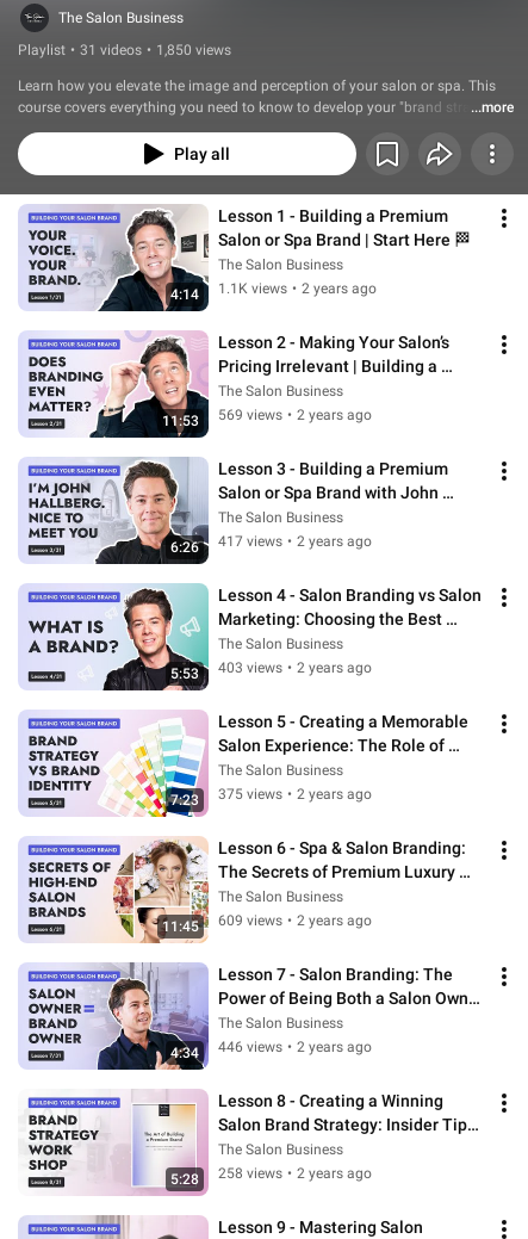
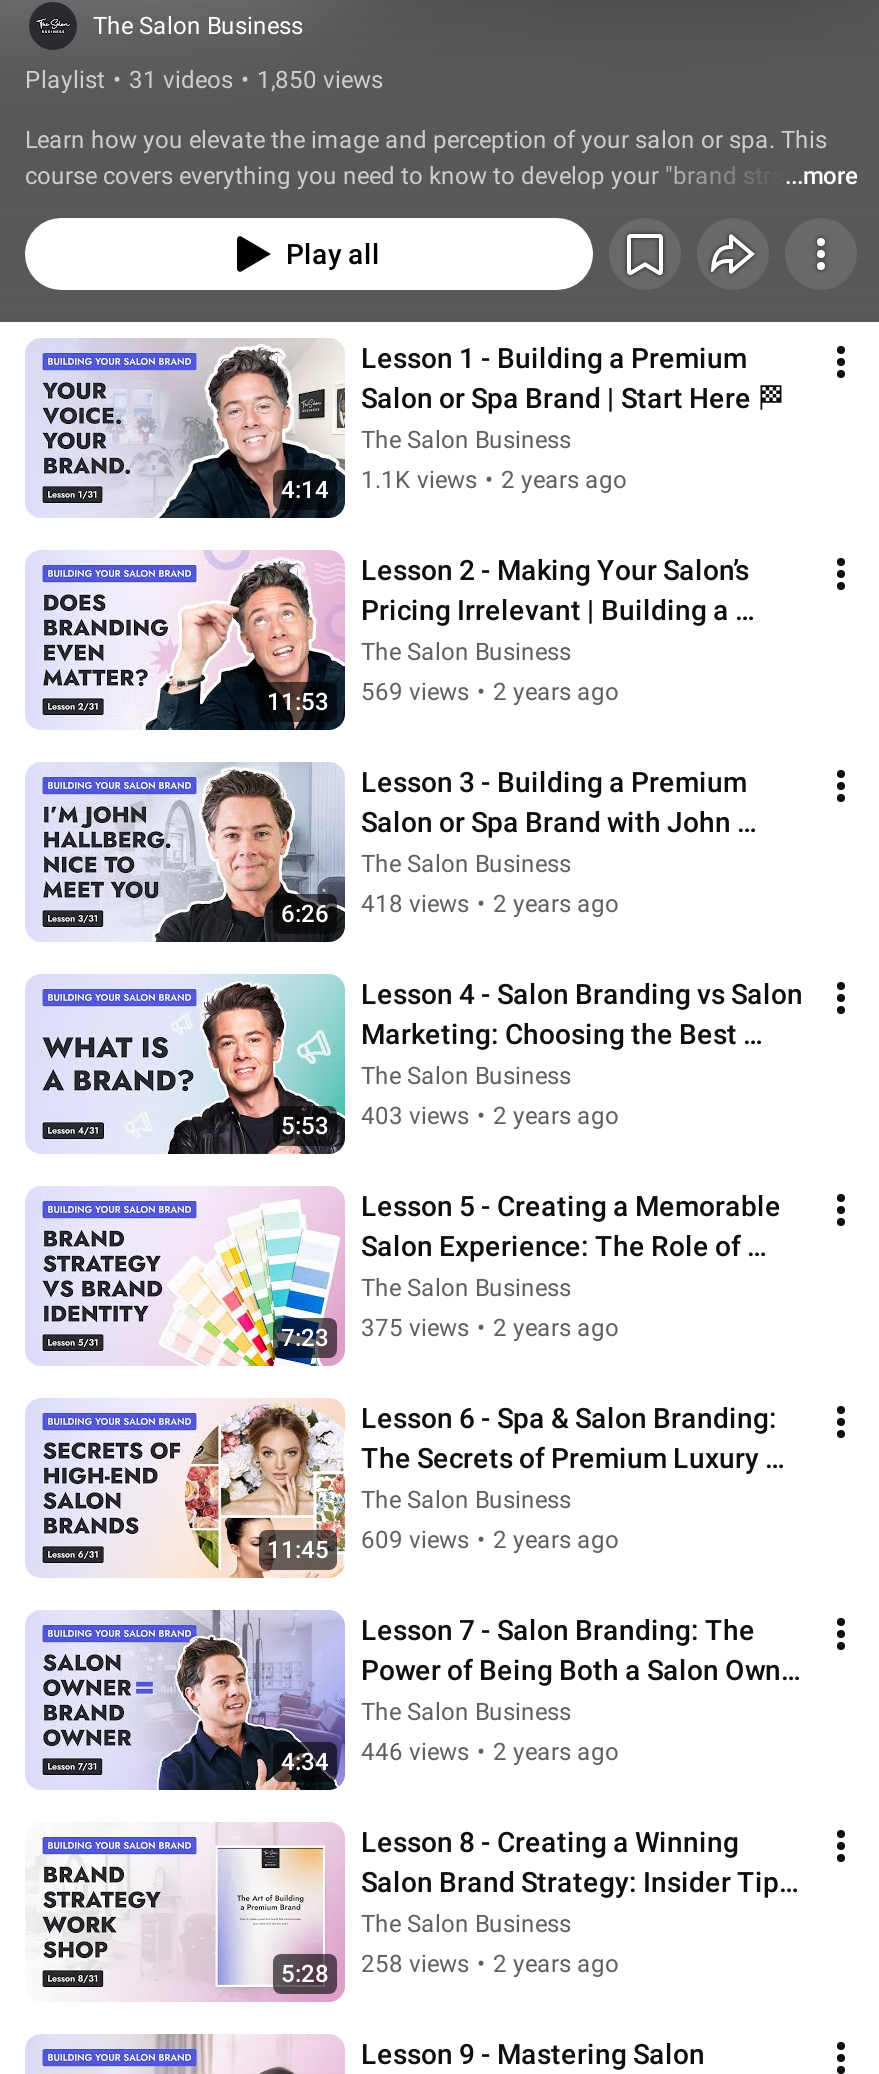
- 417 views • 2 years ago
+ 418 views • 2 years ago
